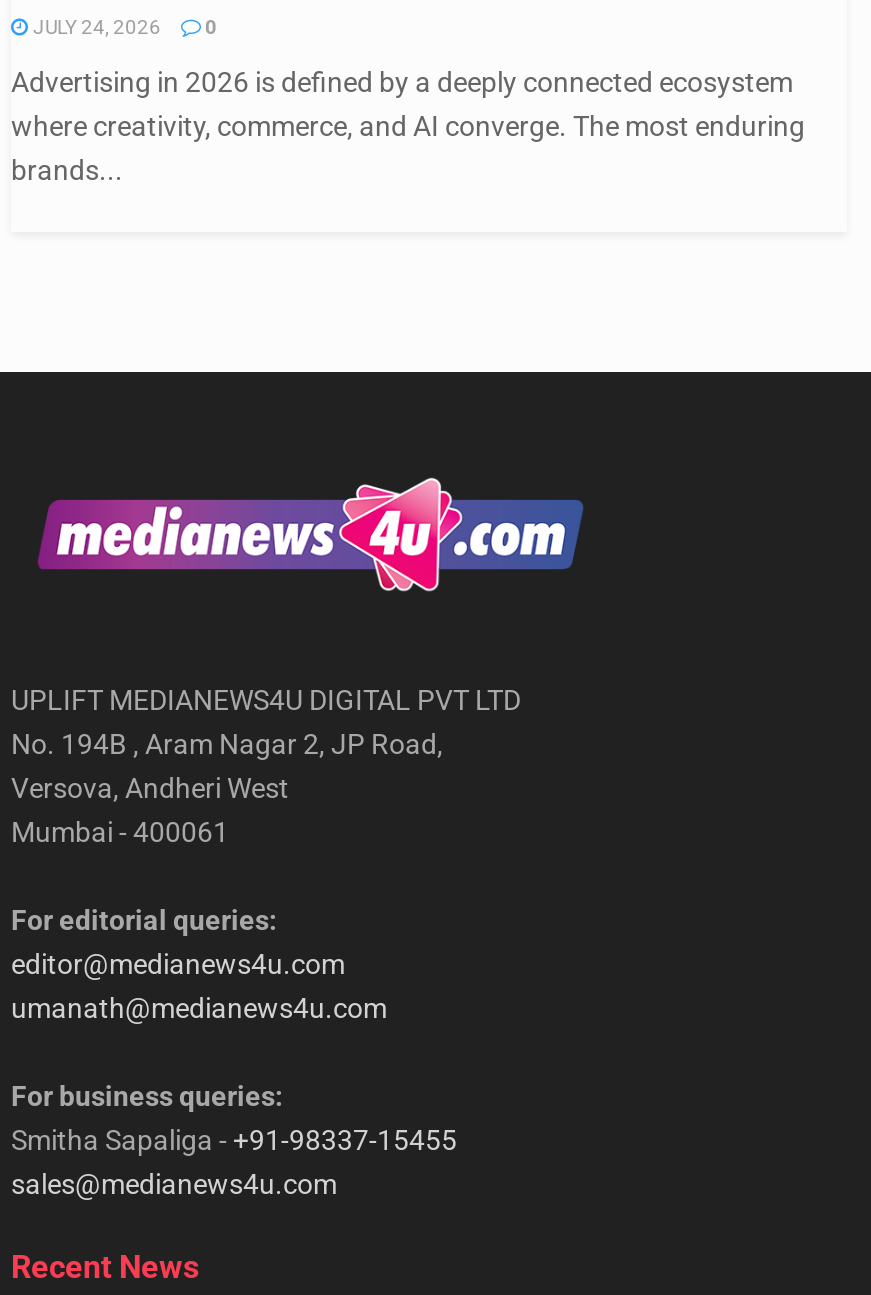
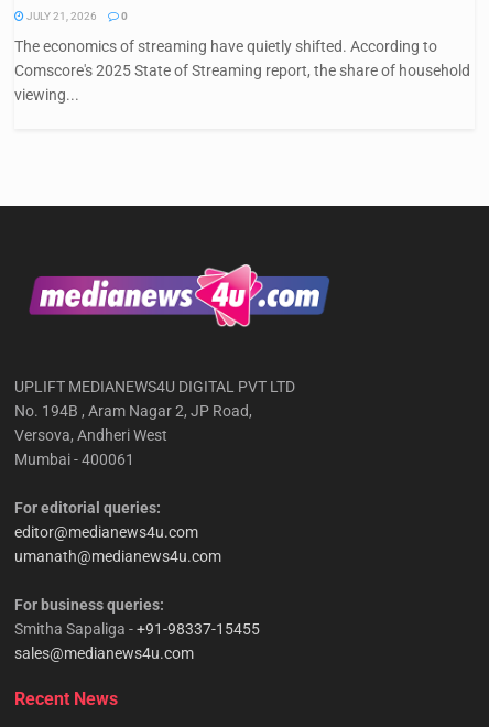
- JULY 24, 2026 0
+ JULY 21, 2026 0

- Advertising in 2026 is defined by a deeply connected ecosystem
- where creativity, commerce, and AI converge. The most enduring
- brands...
+ The economics of streaming have quietly shifted. According to
+ Comscore's 2025 State of Streaming report, the share of household
+ viewing...
